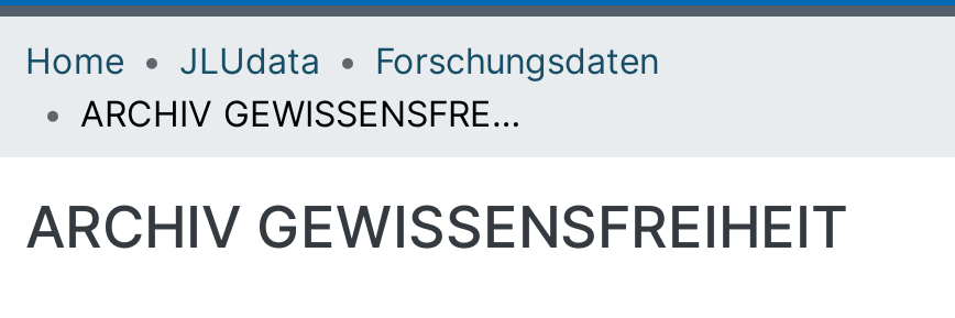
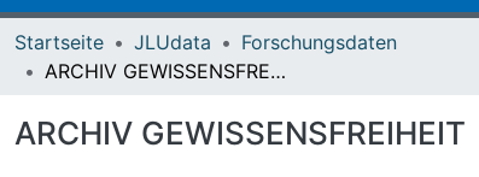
- Home
+ Startseite
